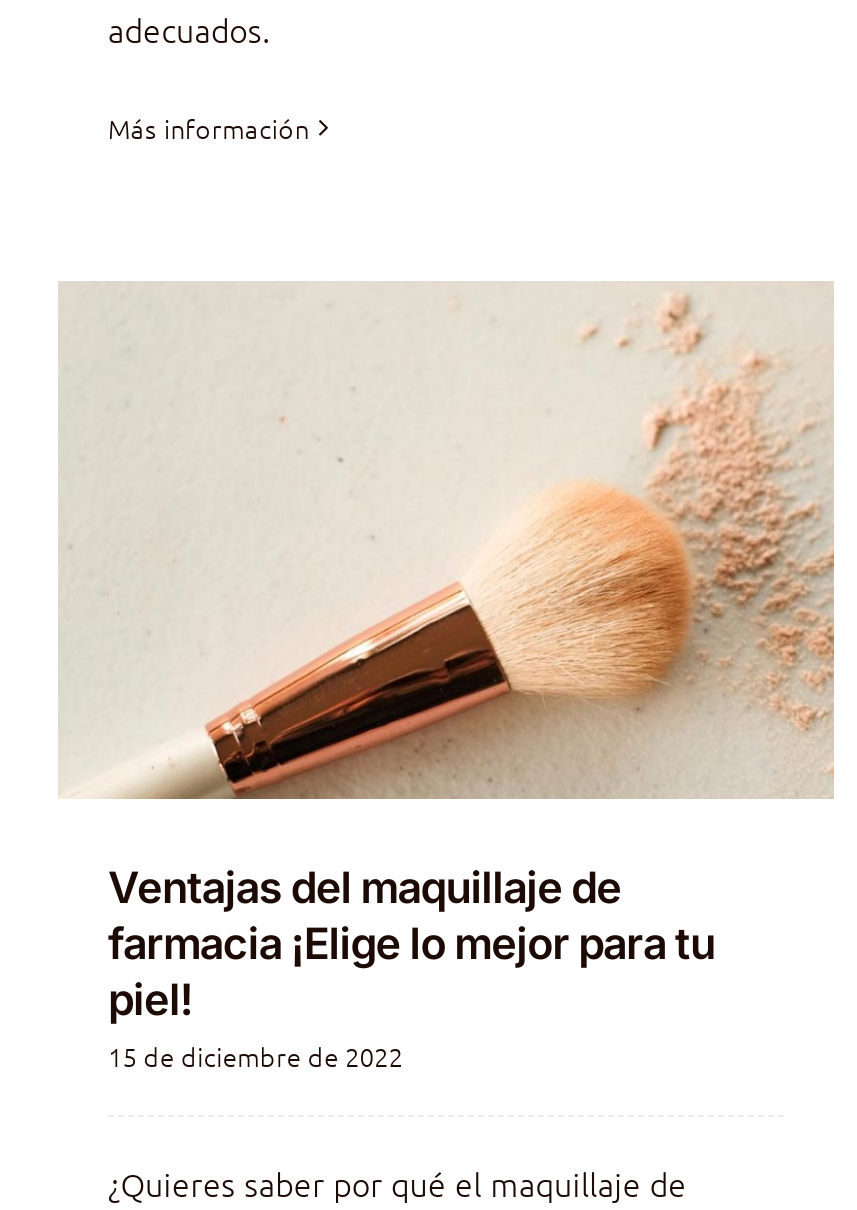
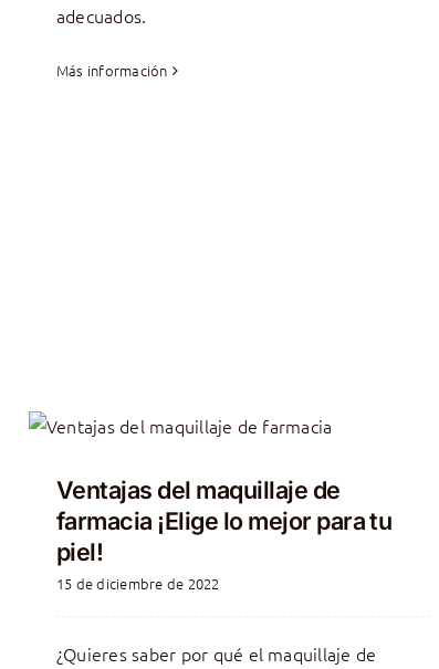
- [image]
